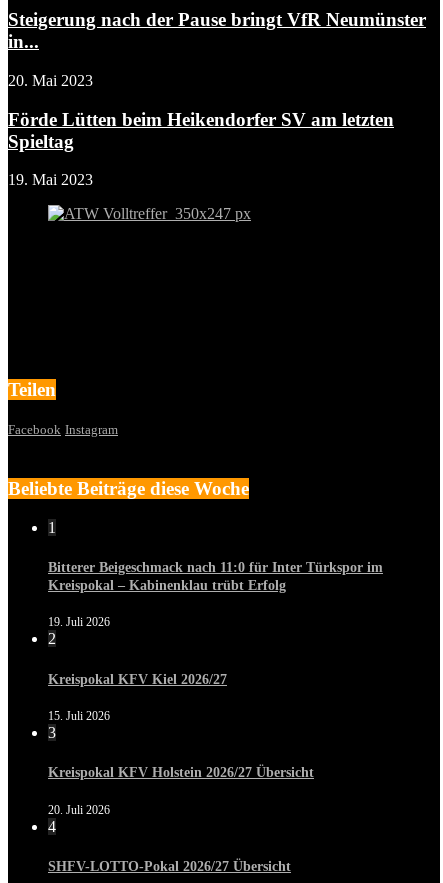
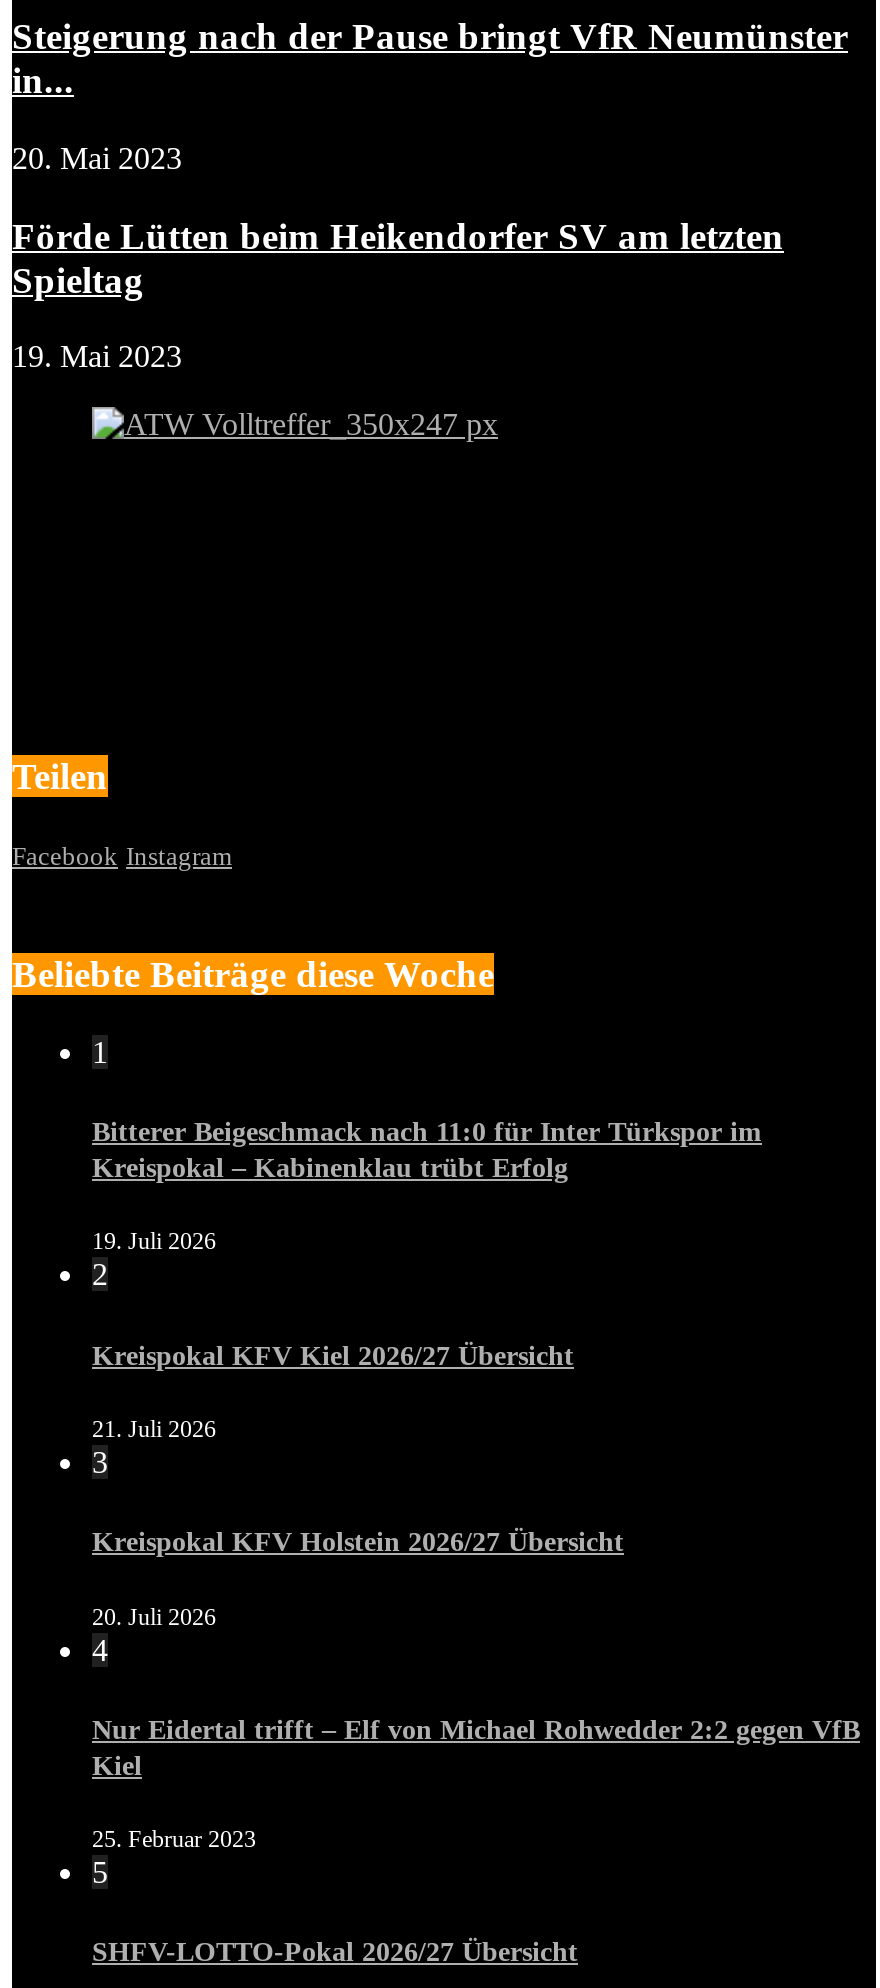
- Kreispokal KFV Kiel 2026/27
+ Kreispokal KFV Kiel 2026/27 Übersicht

- 15. Juli 2026
+ 21. Juli 2026

+ Nur Eidertal trifft – Elf von Michael Rohwedder 2:2 gegen VfB
+ Kiel
+ 25. Februar 2023
+ 5
